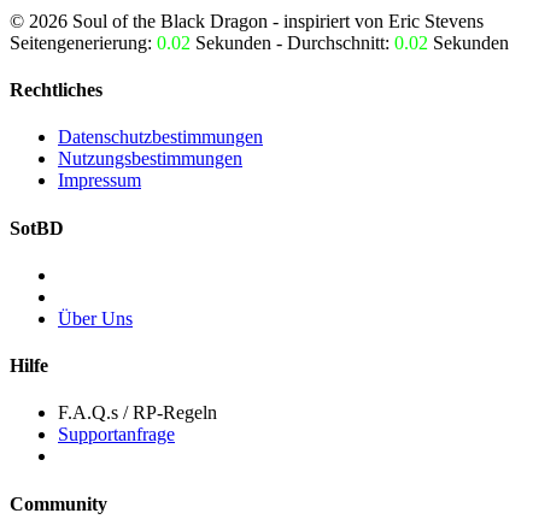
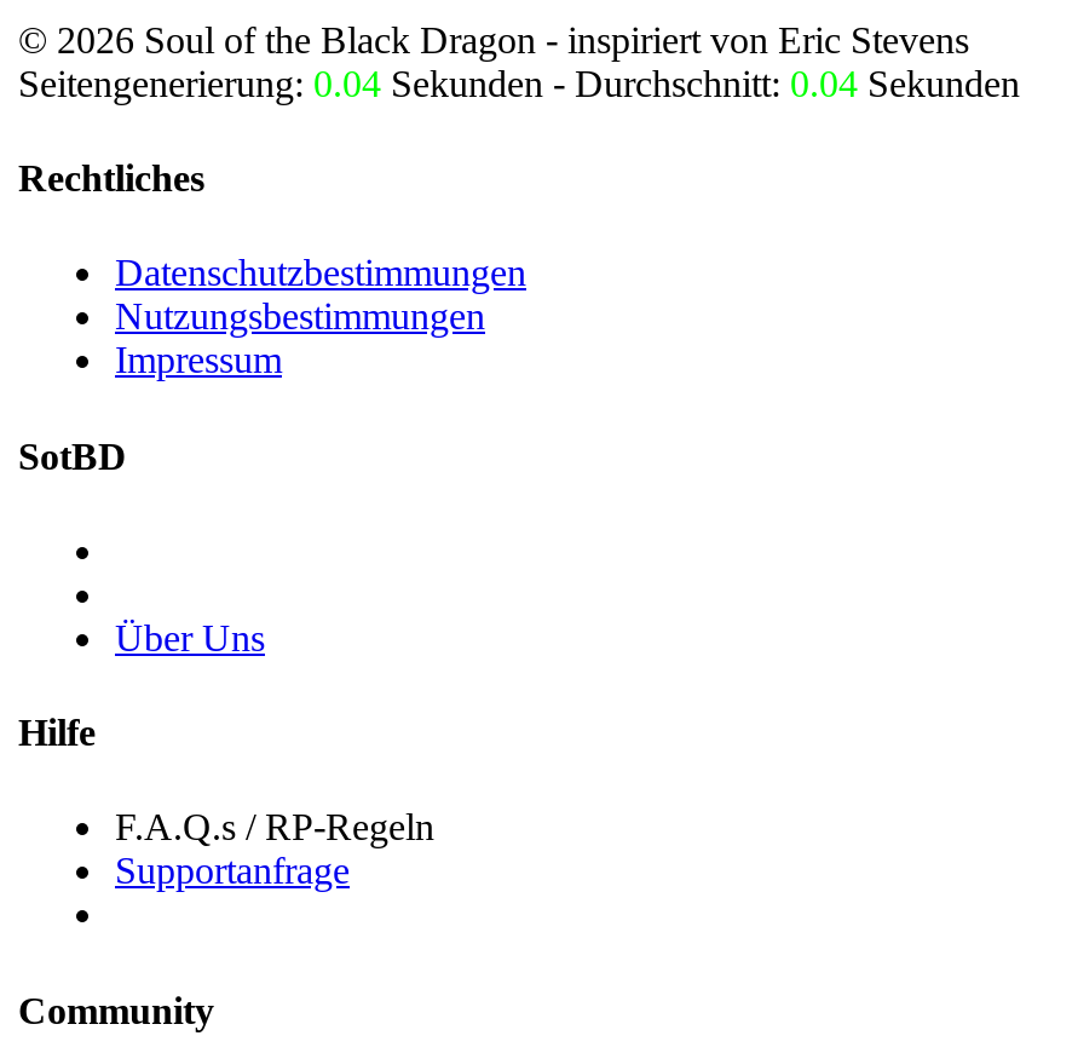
- Seitengenerierung: 0.02 Sekunden - Durchschnitt: 0.02 Sekunden
+ Seitengenerierung: 0.04 Sekunden - Durchschnitt: 0.04 Sekunden
